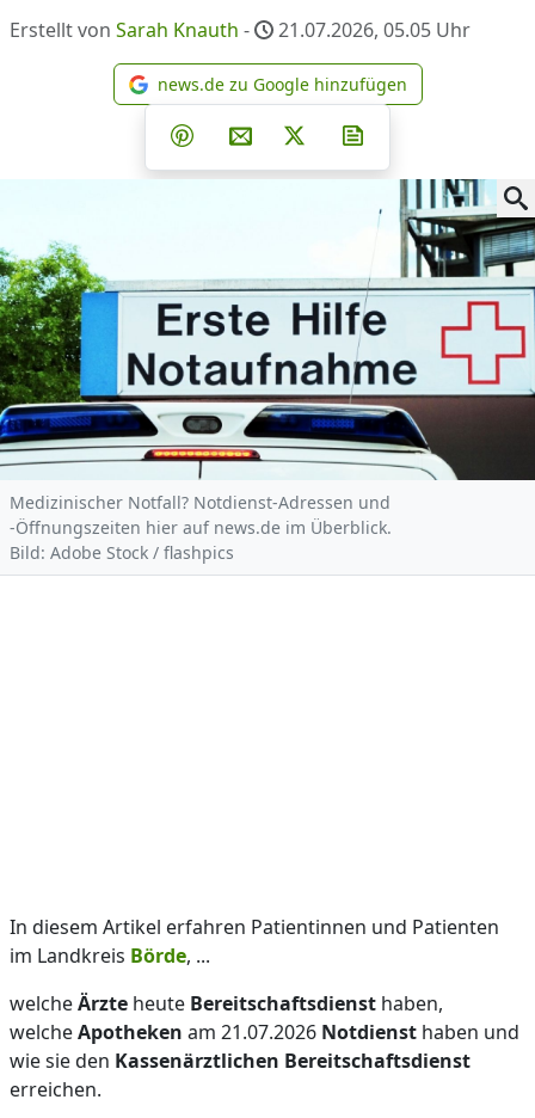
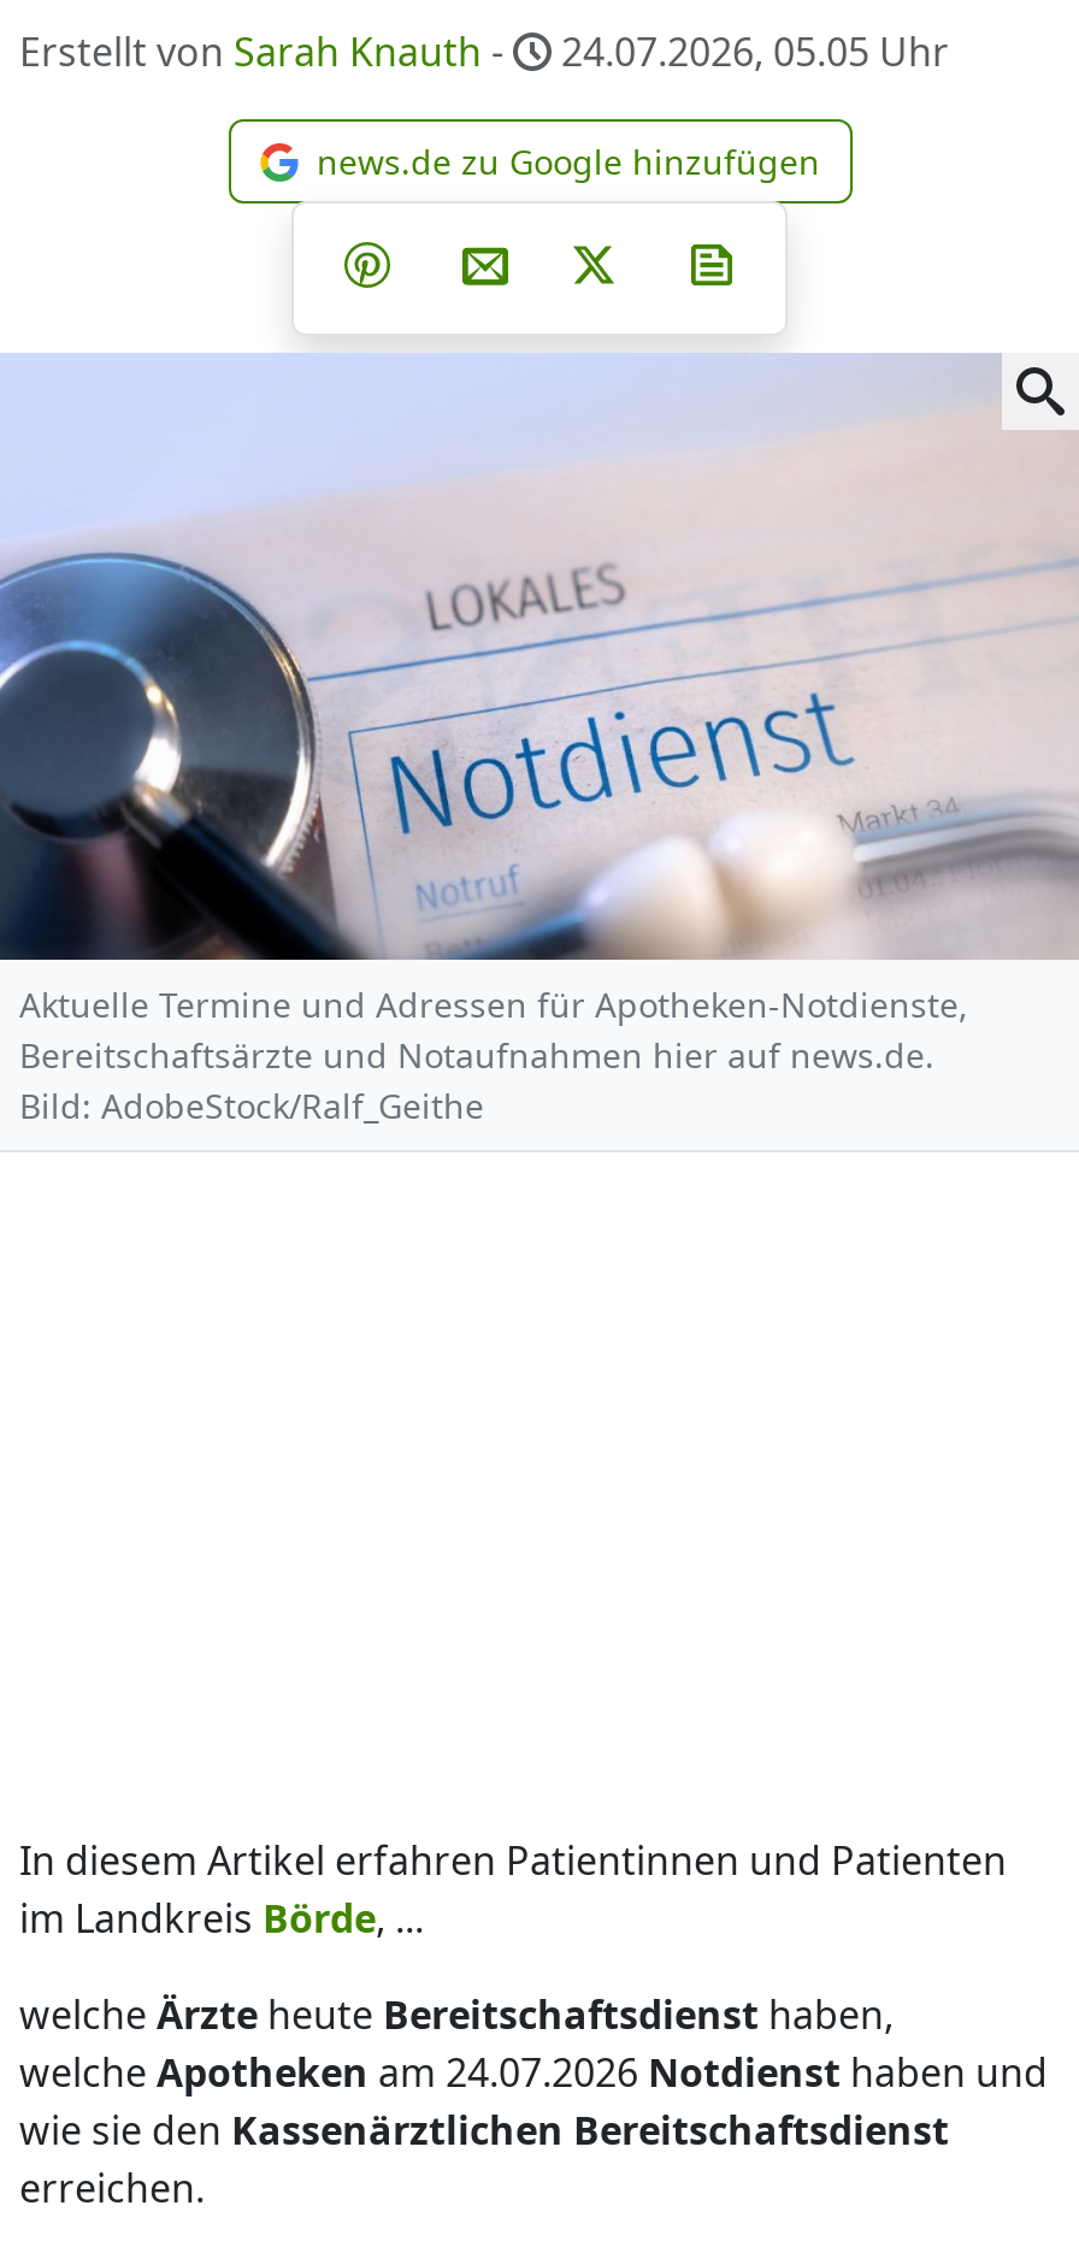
- Erstellt von Sarah Knauth - 21.07.2026, 05.05 Uhr
+ Erstellt von Sarah Knauth - 24.07.2026, 05.05 Uhr

- [image]
- Medizinischer Notfall? Notdienst-Adressen und
- -Öffnungszeiten hier auf news.de im Überblick.
- Bild: Adobe Stock / flashpics
+ [image]
+ Aktuelle Termine und Adressen für Apotheken-Notdienste,
+ Bereitschaftsärzte und Notaufnahmen hier auf news.de.
+ Bild: AdobeStock/Ralf_Geithe

- welche Apotheken am 21.07.2026 Notdienst haben und
+ welche Apotheken am 24.07.2026 Notdienst haben und
